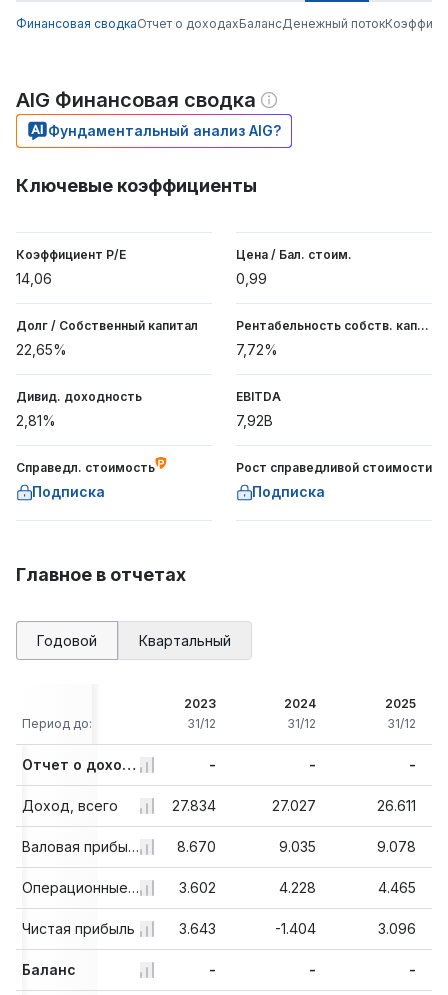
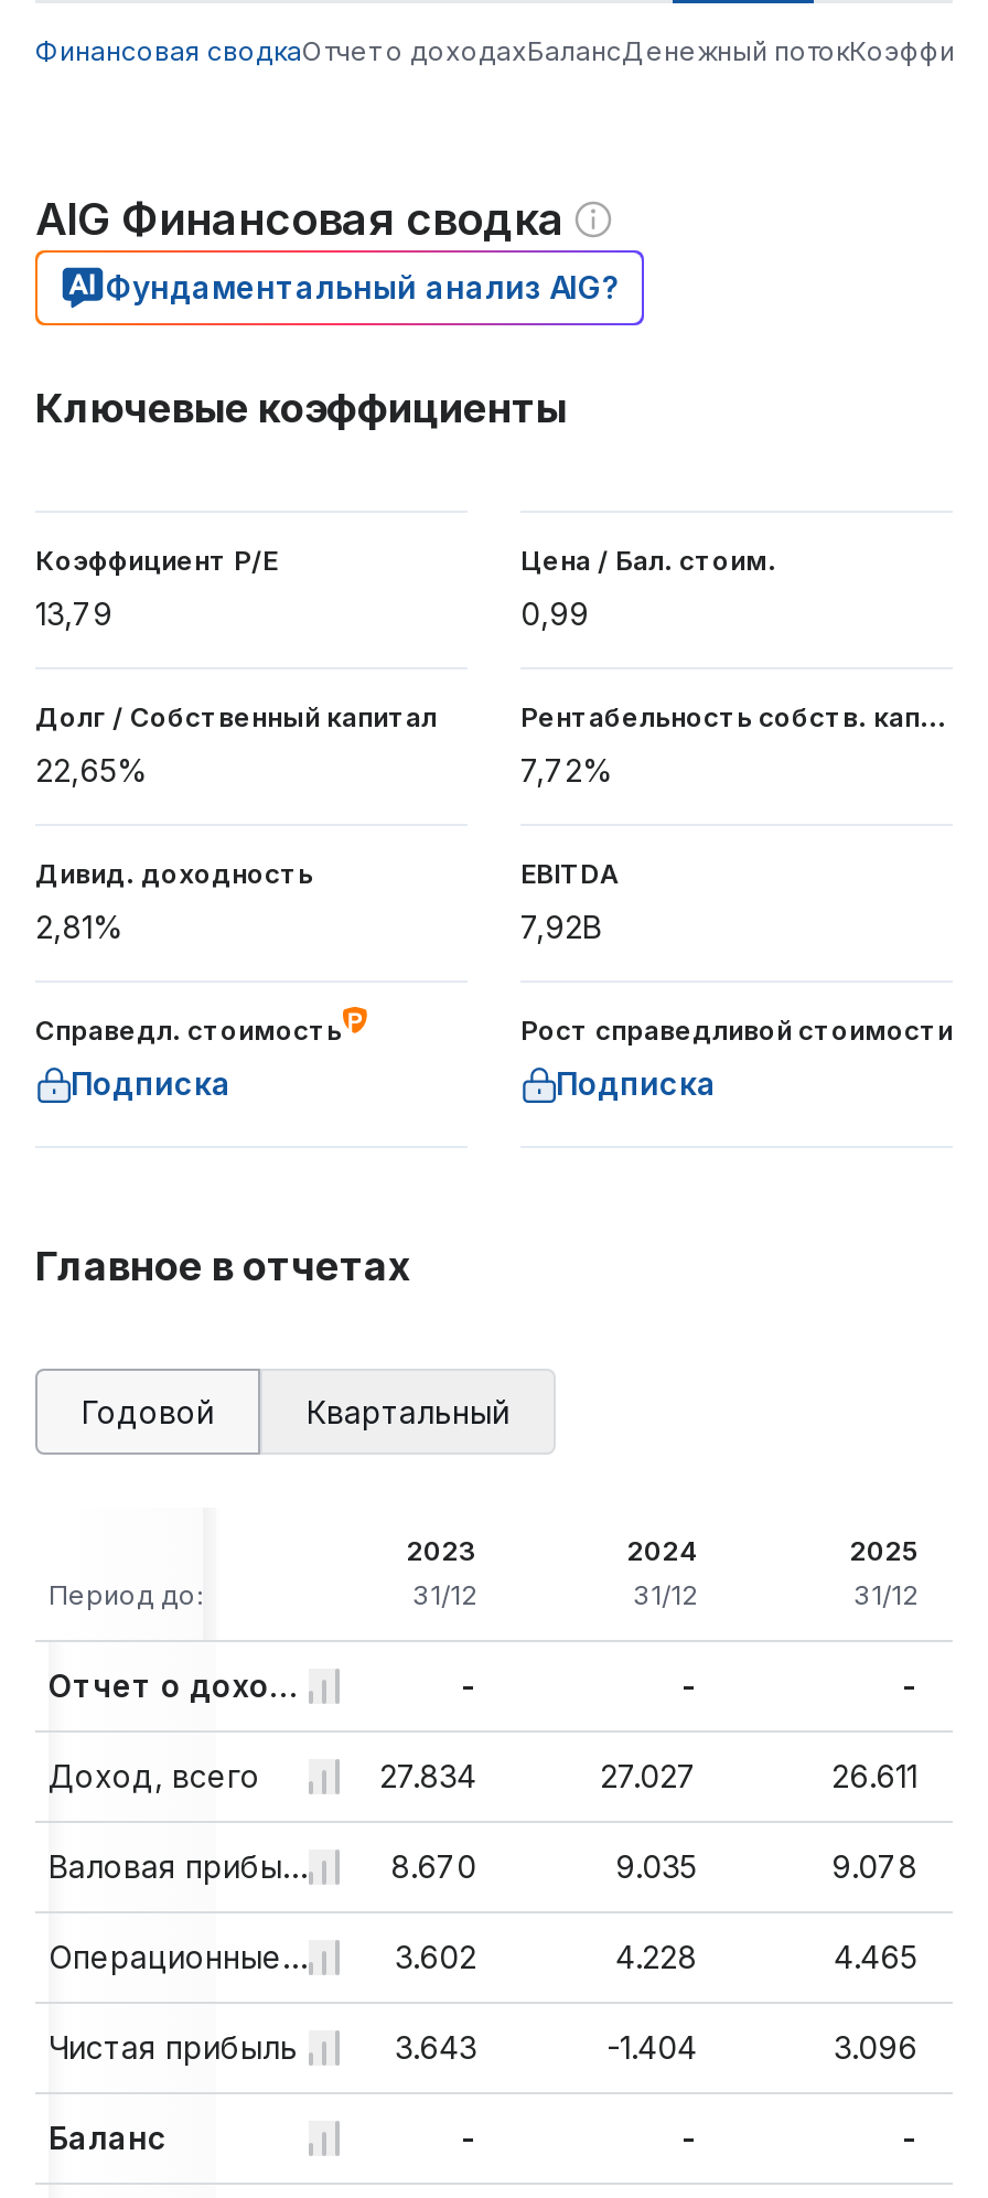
- 14,06
+ 13,79
